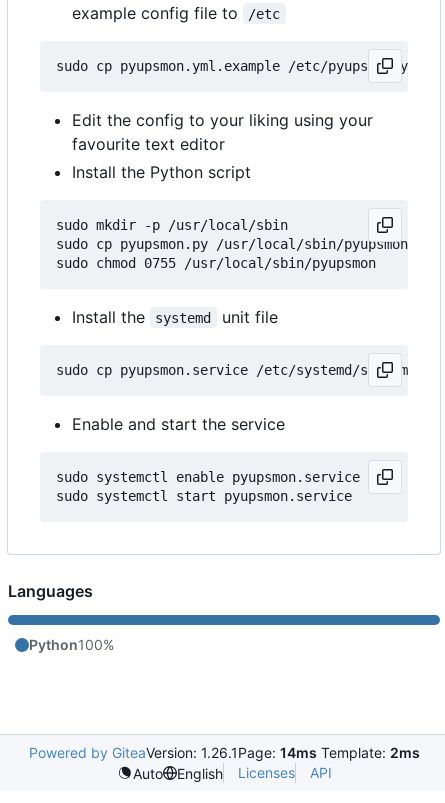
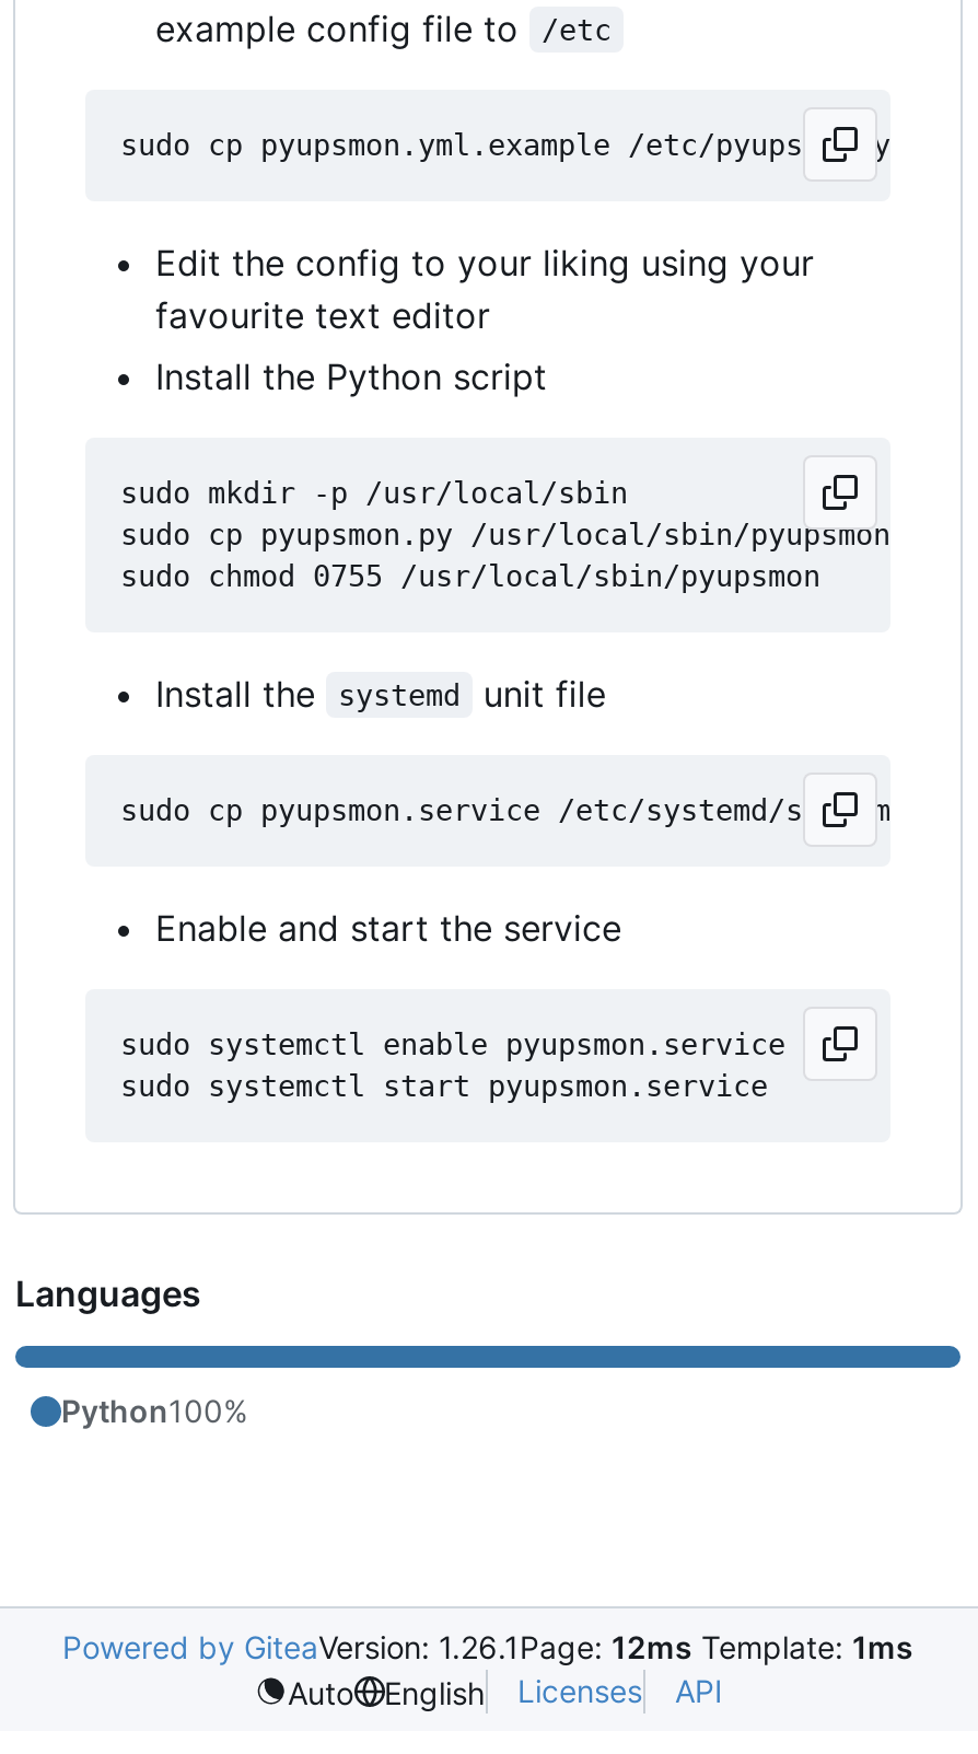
- Powered by GiteaVersion: 1.26.1 Page: 14ms Template: 2ms
+ Powered by GiteaVersion: 1.26.1 Page: 12ms Template: 1ms
